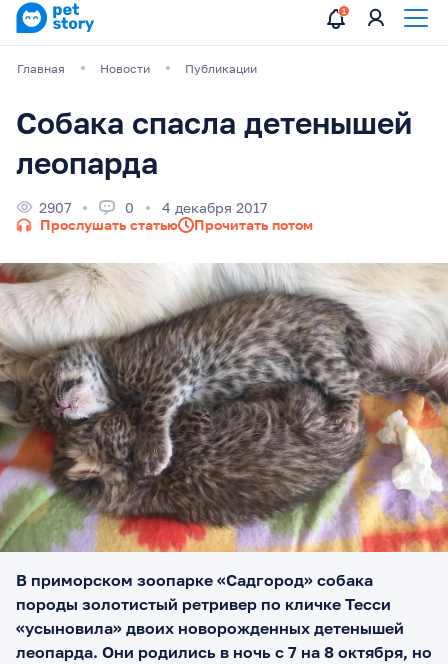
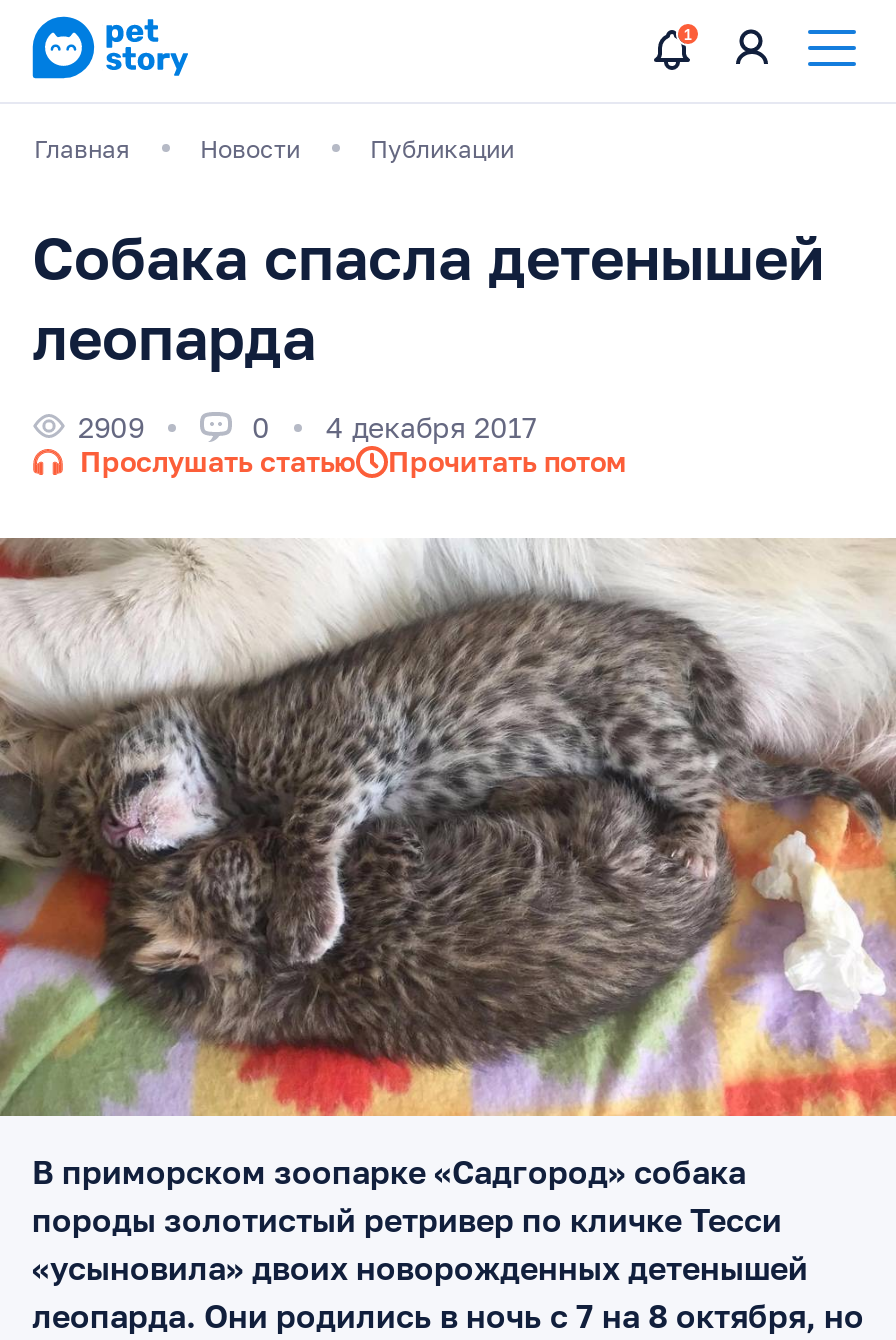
- 2907
+ 2909
